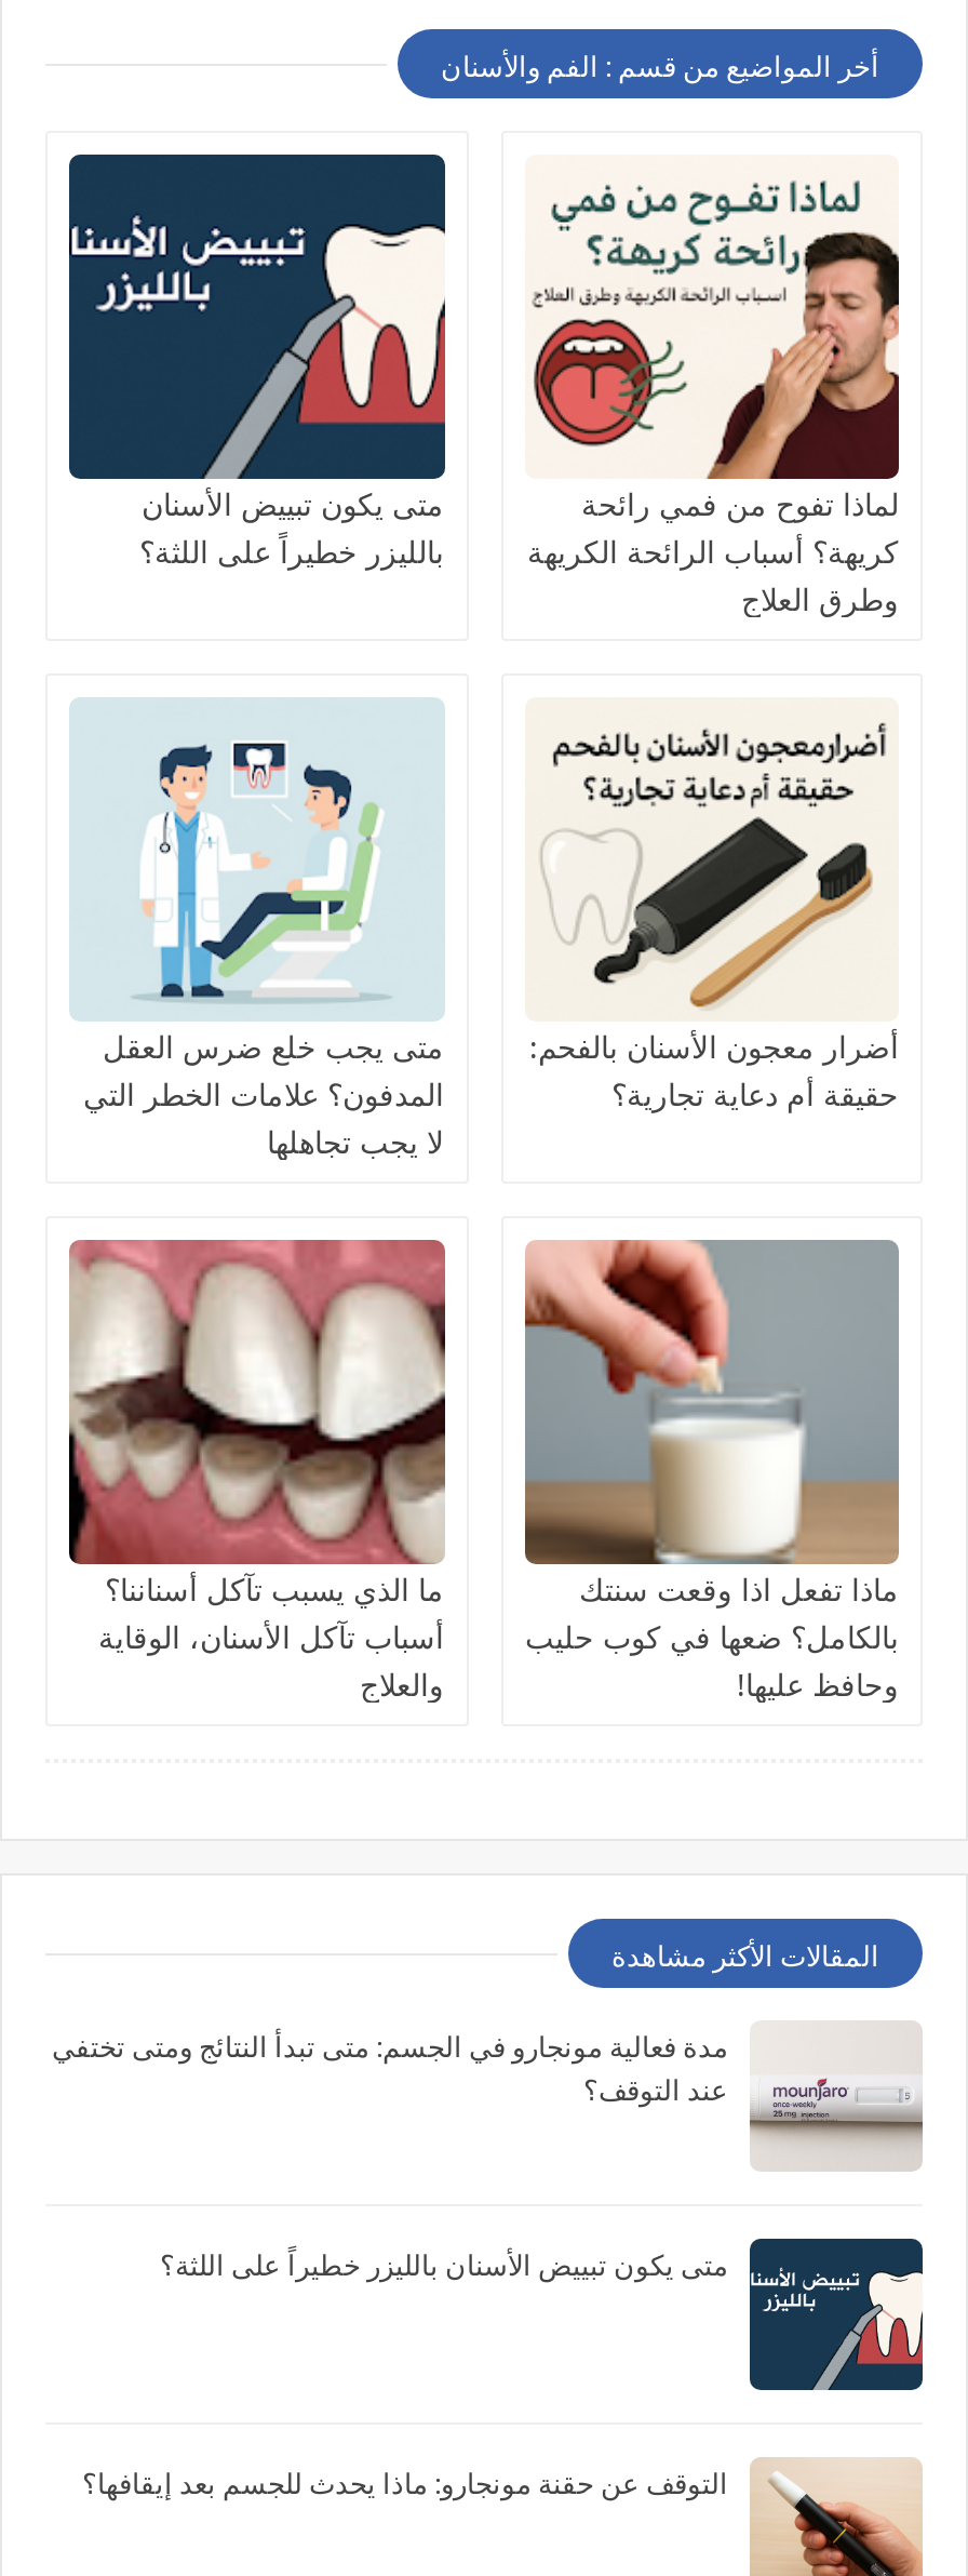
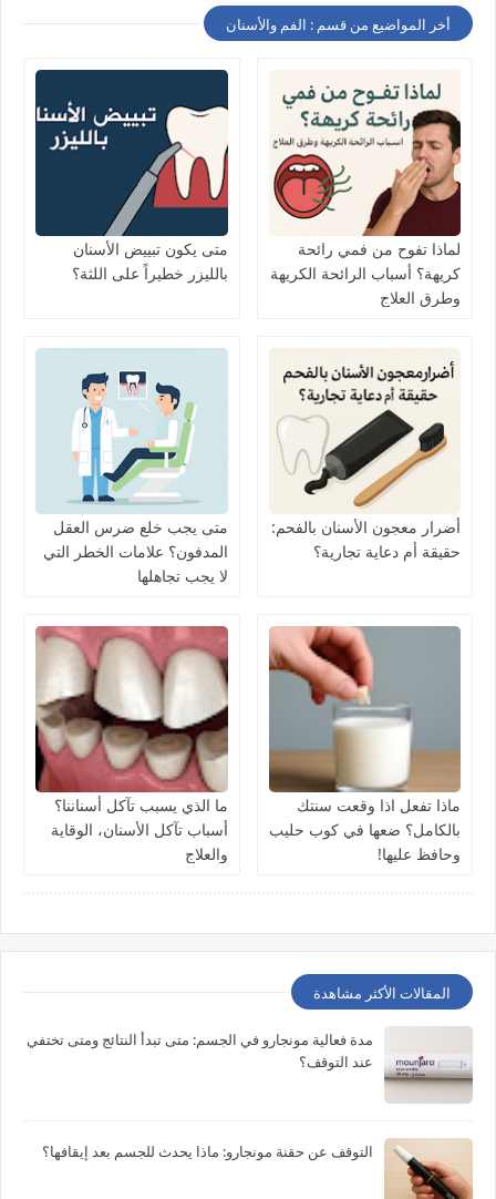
- [image]
- متى يكون تبييض الأسنان بالليزر خطيراً على اللثة؟
